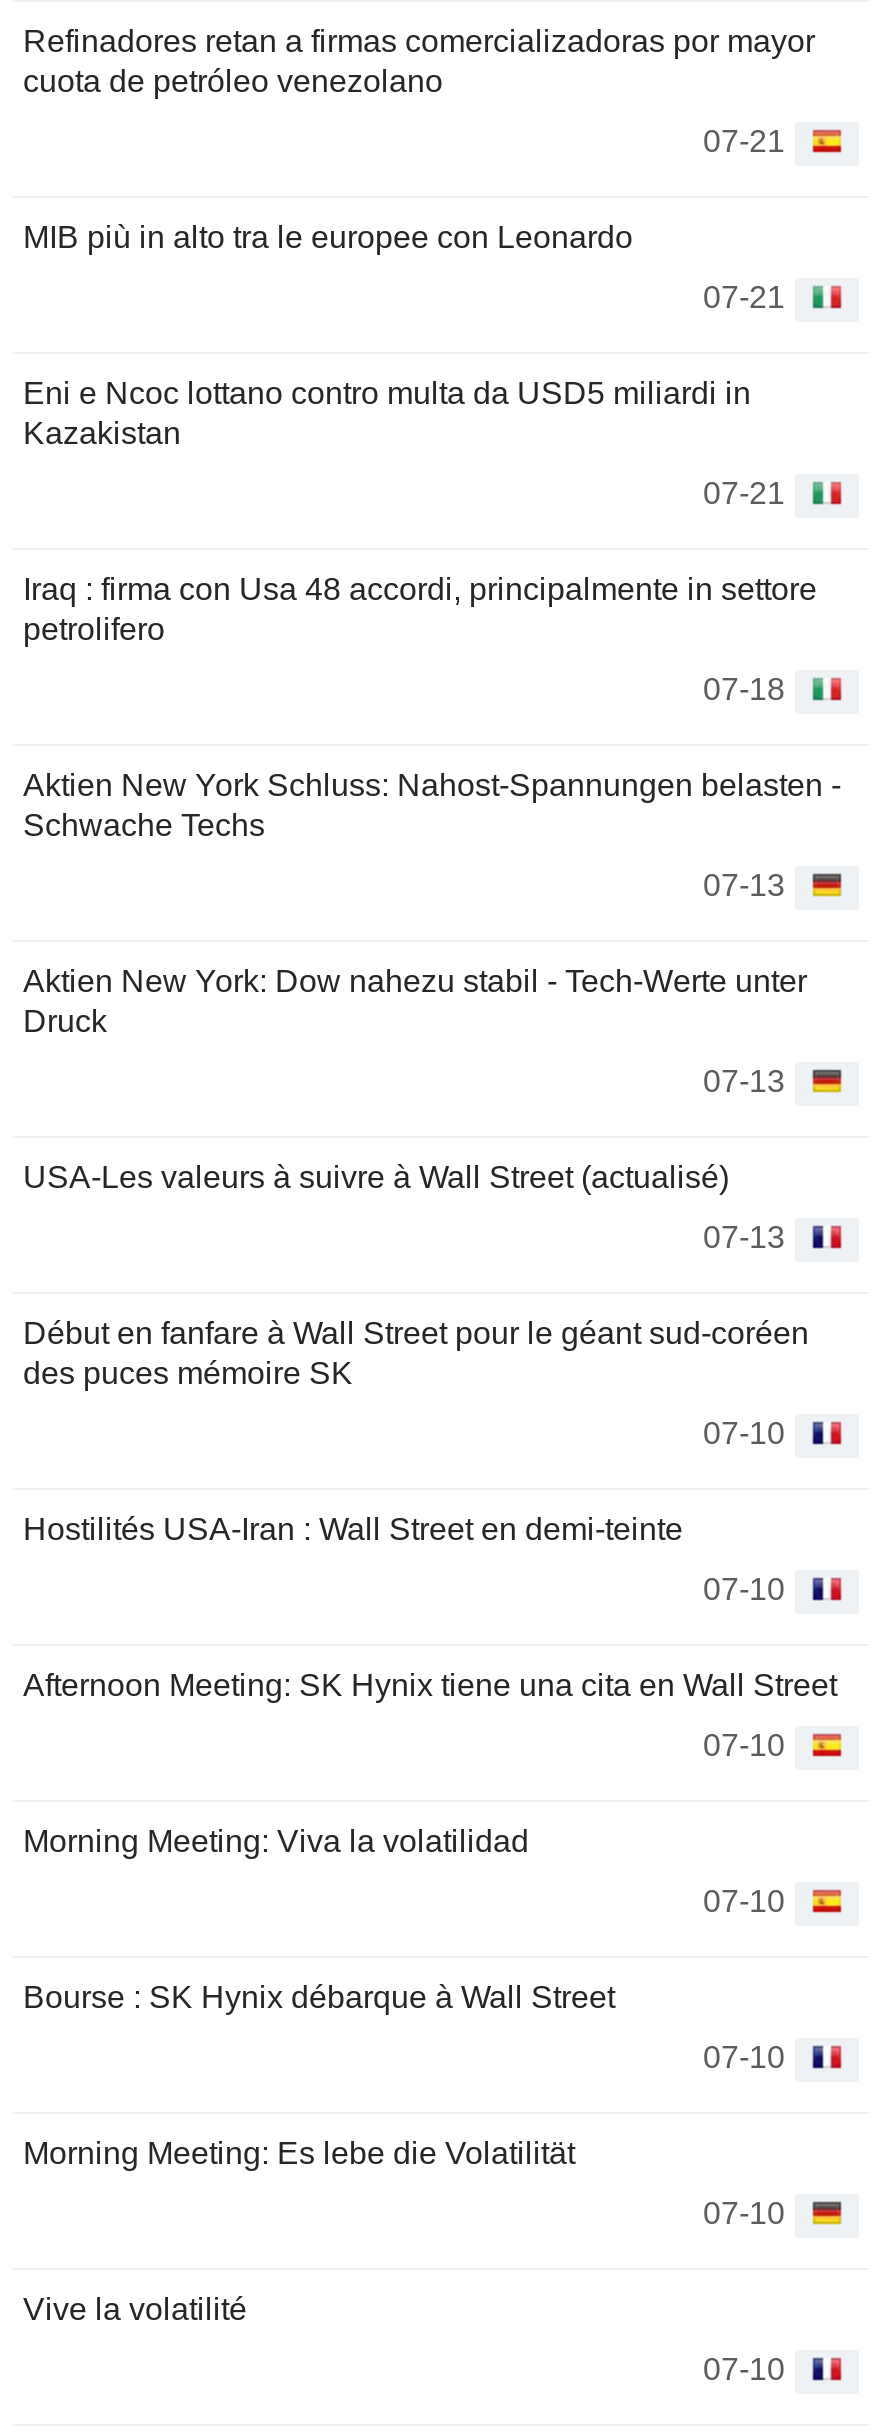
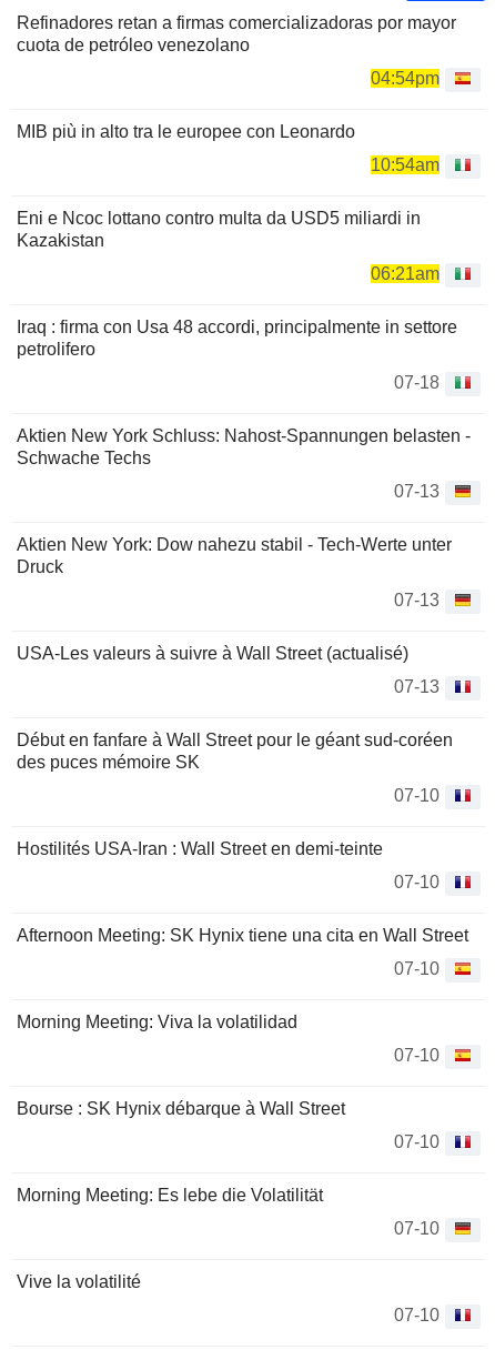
- 07-21
+ 04:54pm

- 07-21
+ 10:54am

- 07-21
+ 06:21am
